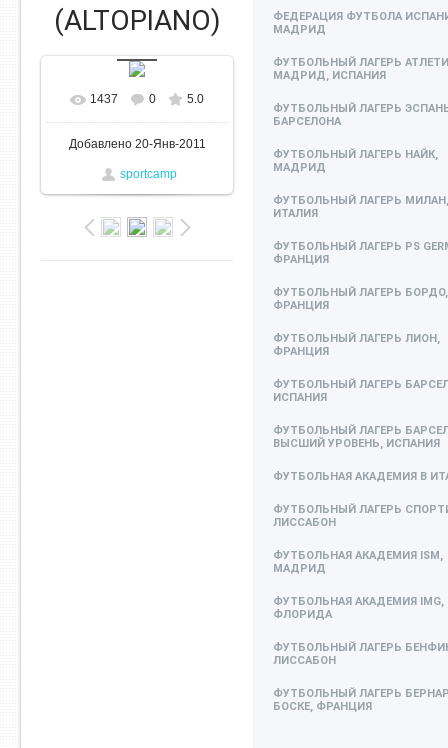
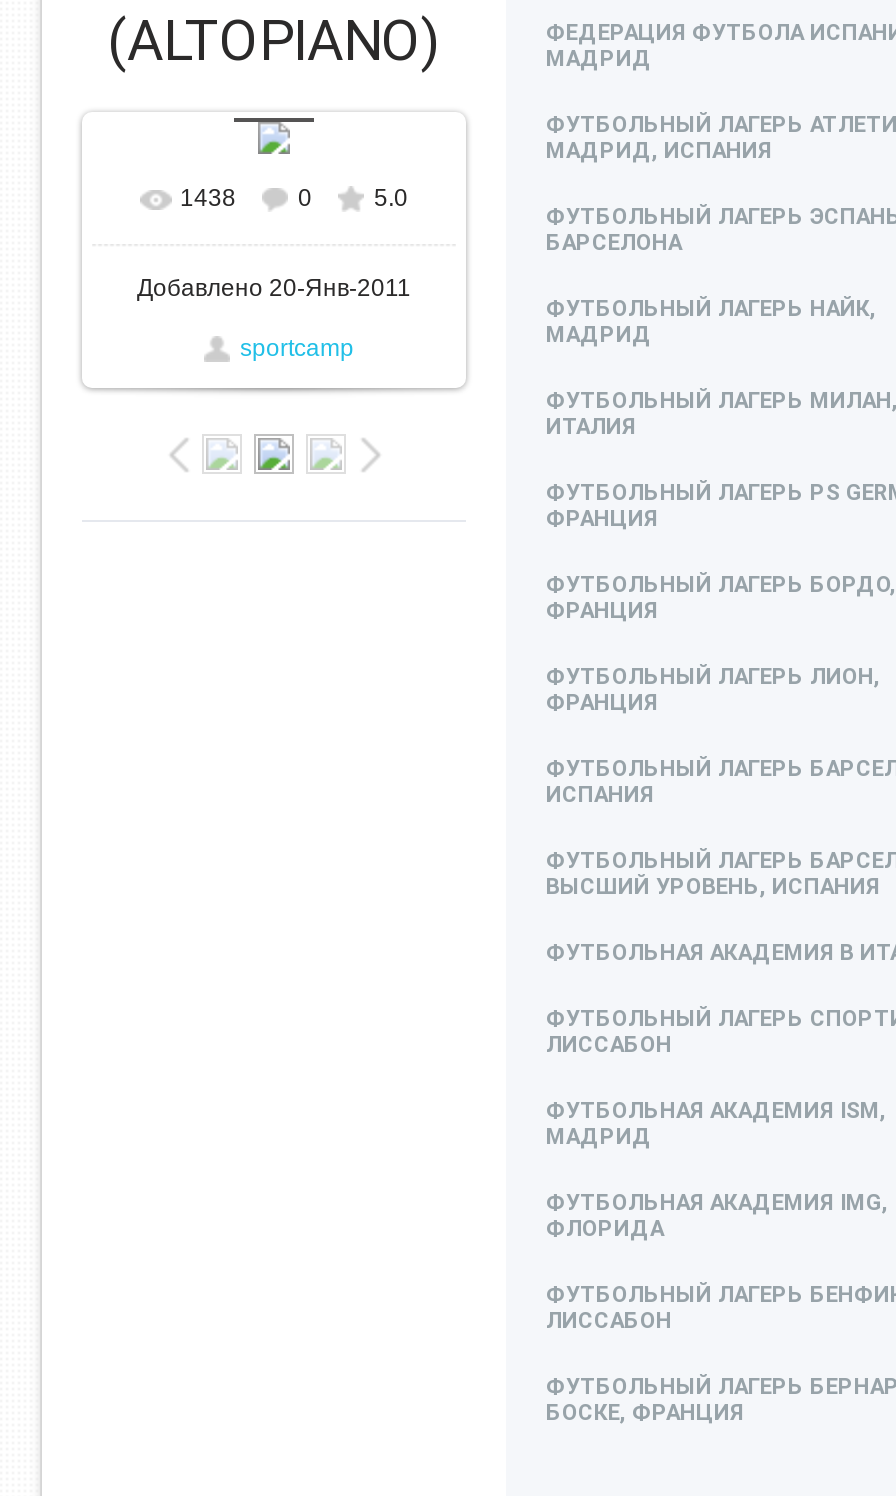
- 1437
+ 1438
